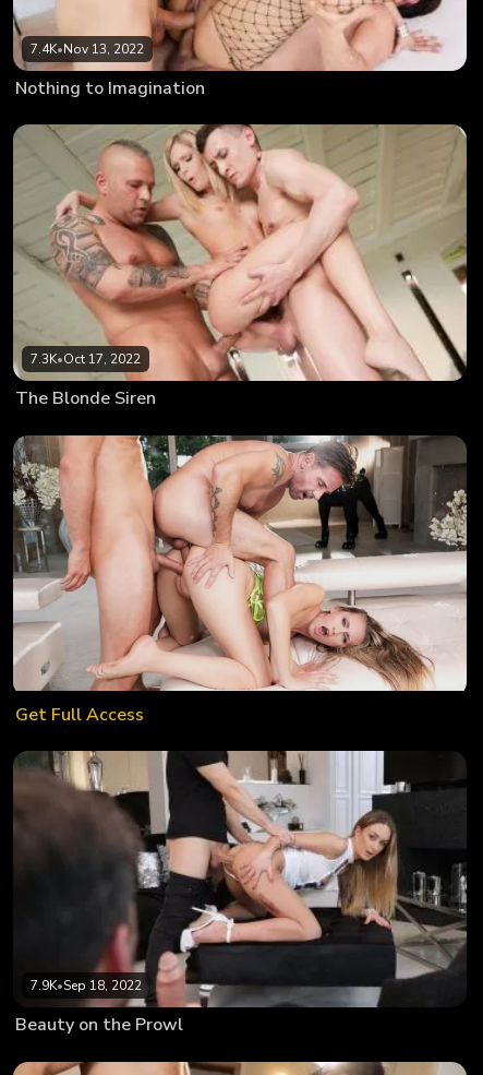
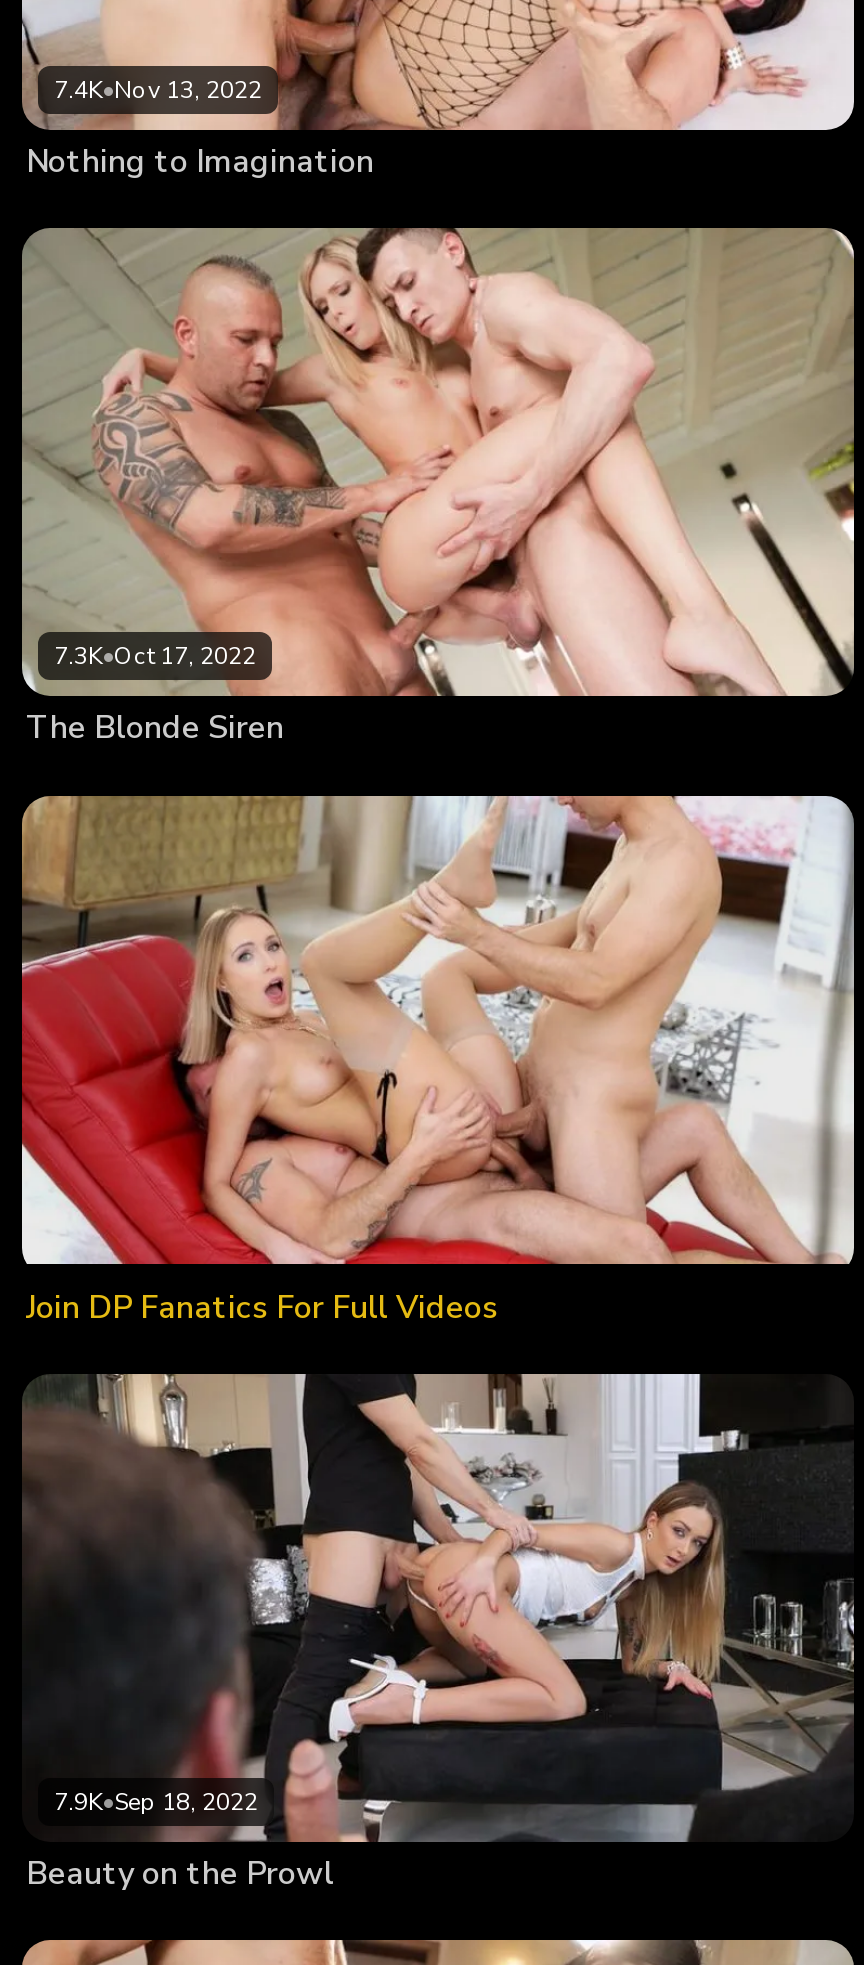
- [image]
- Get Full Access
+ [image]
+ Join DP Fanatics For Full Videos
